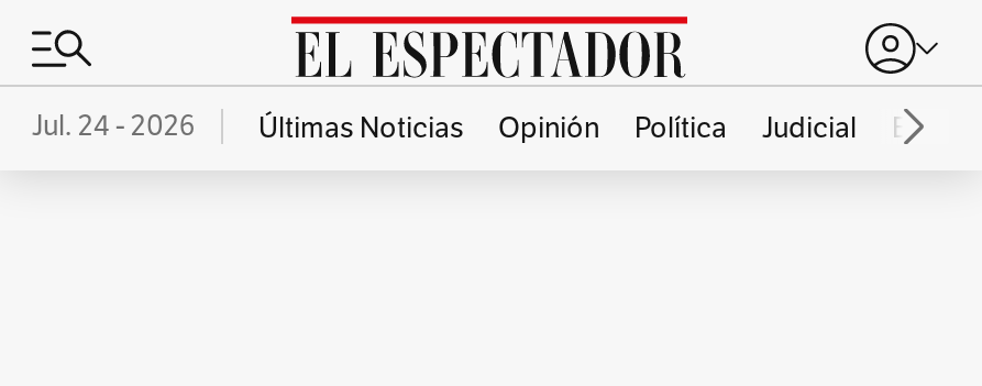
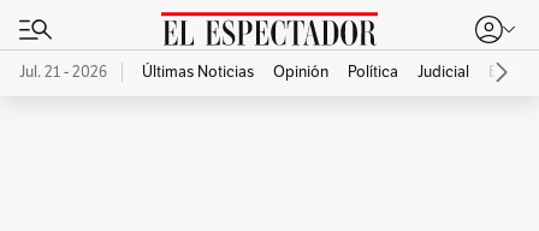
- Jul. 24 - 2026
+ Jul. 21 - 2026
